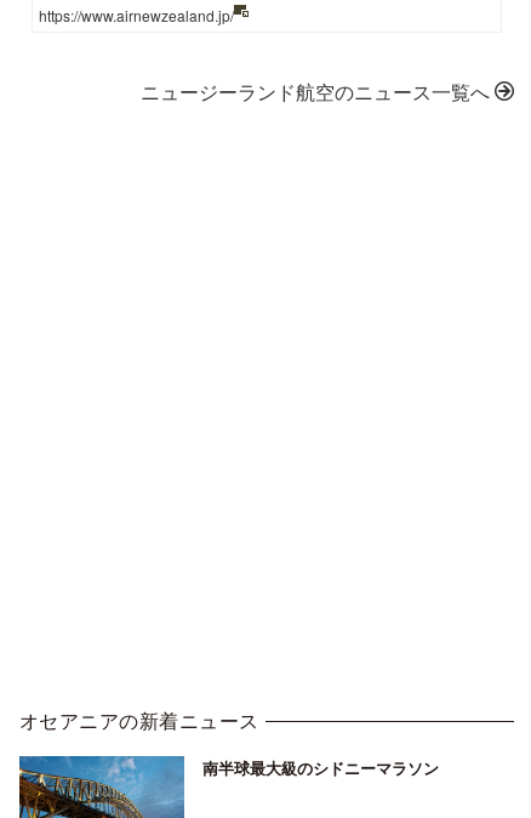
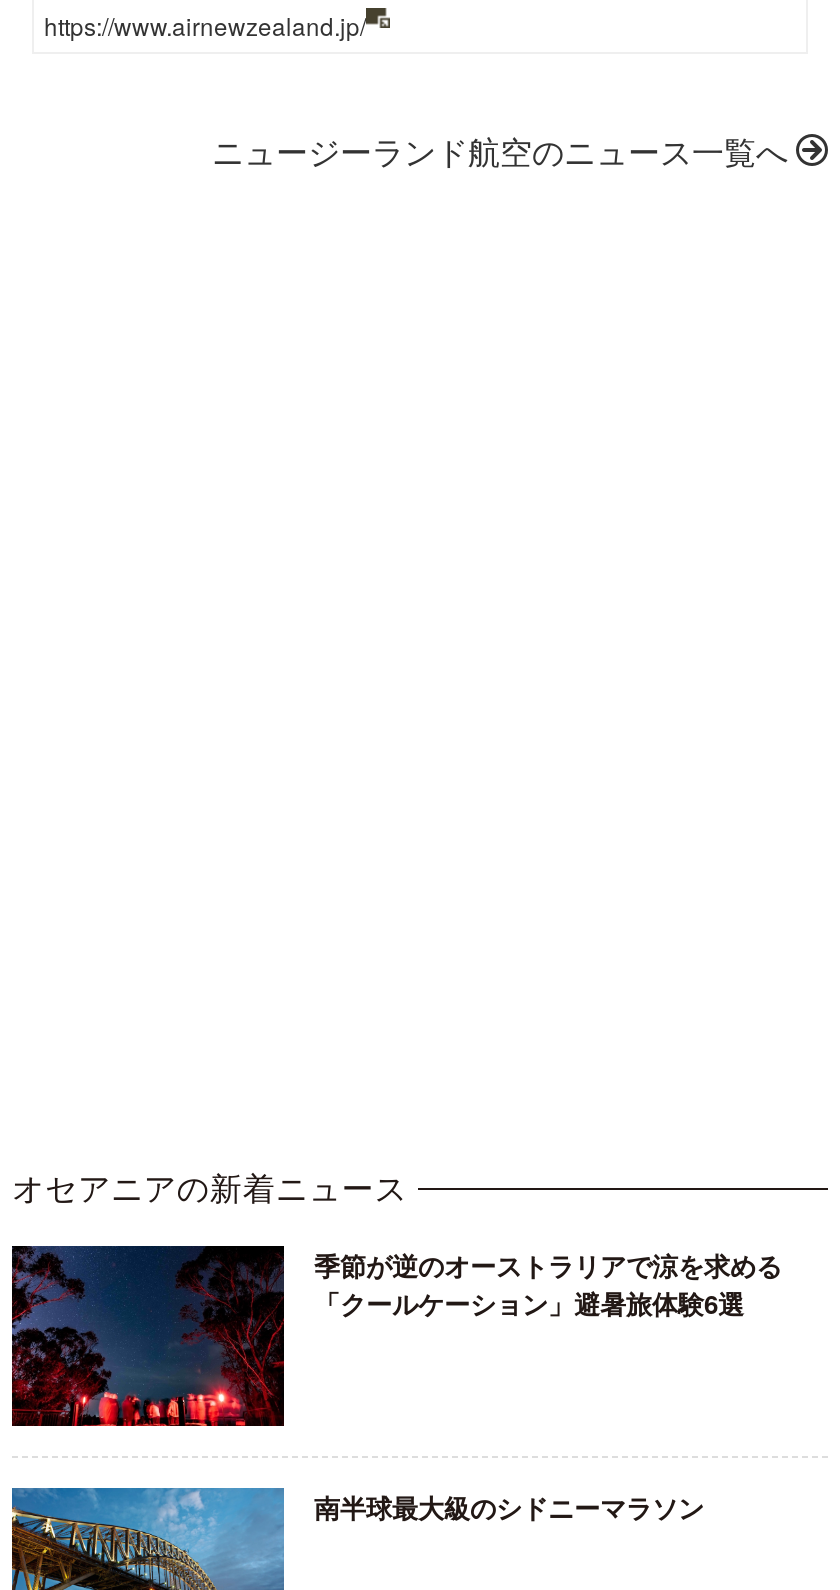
+ [image]
+ 季節が逆のオーストラリアで涼を求める
+ 「クールケーション」避暑旅体験6選
